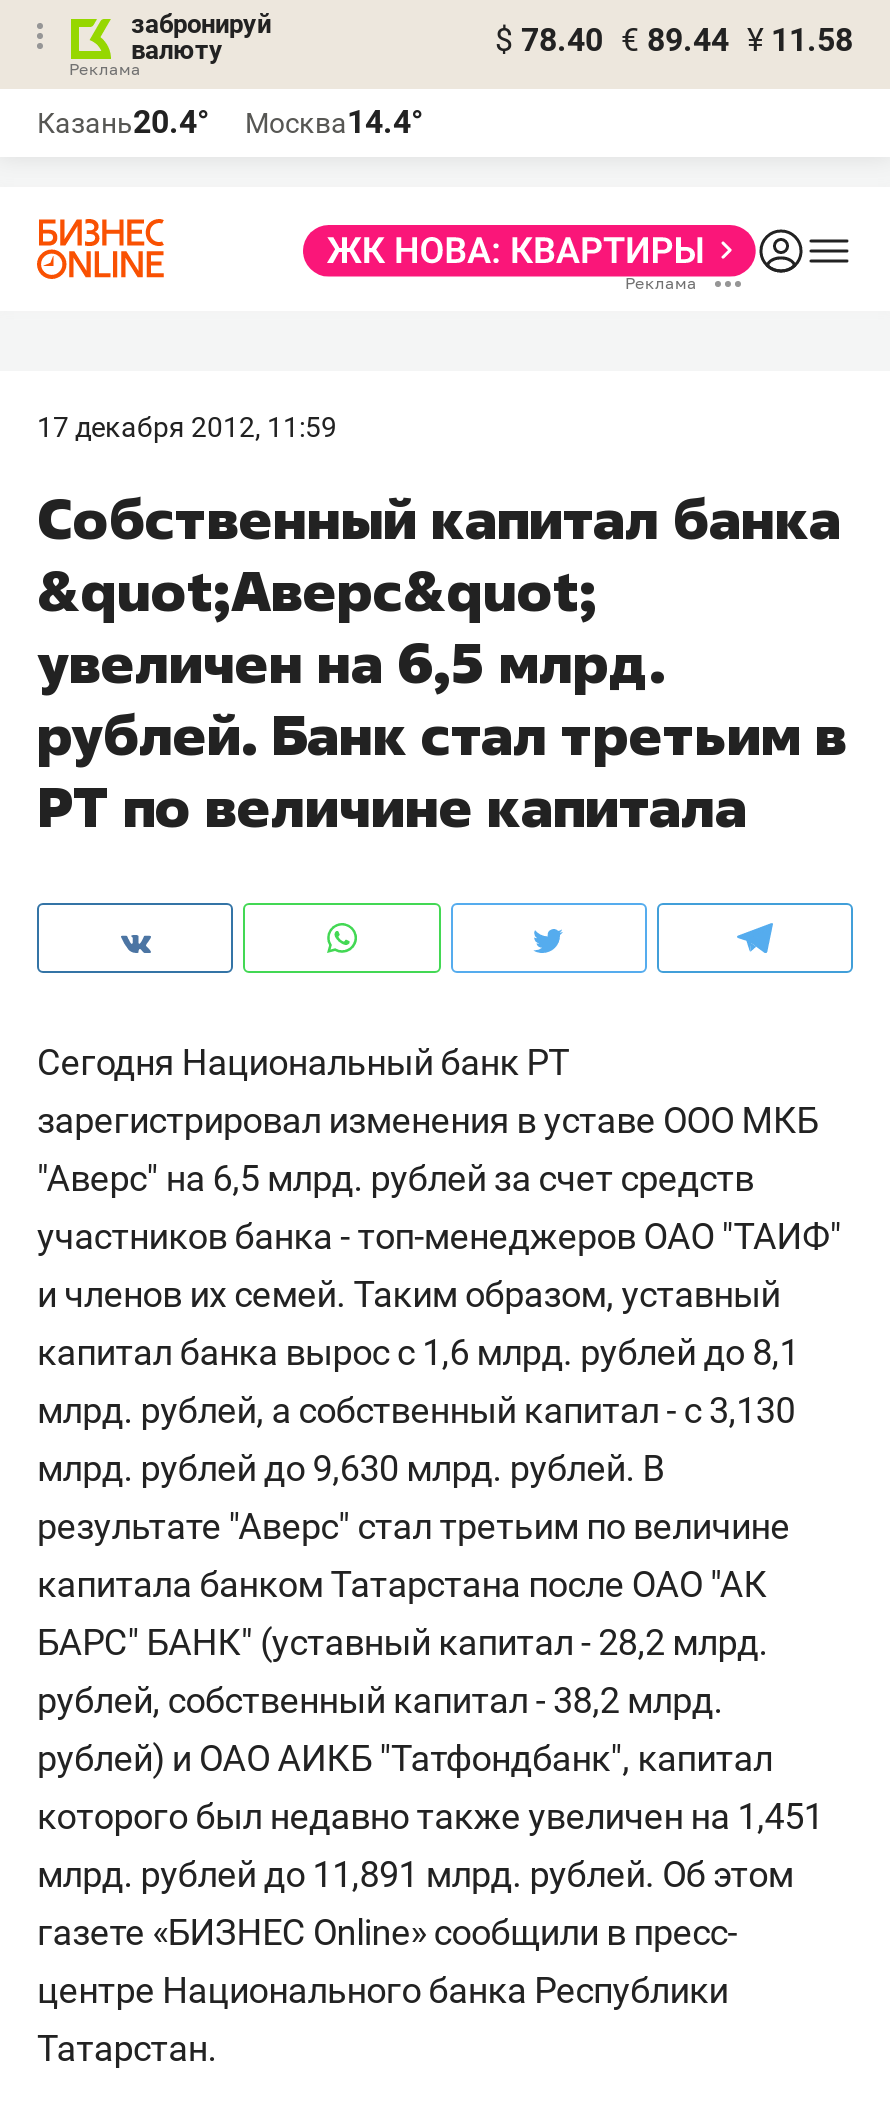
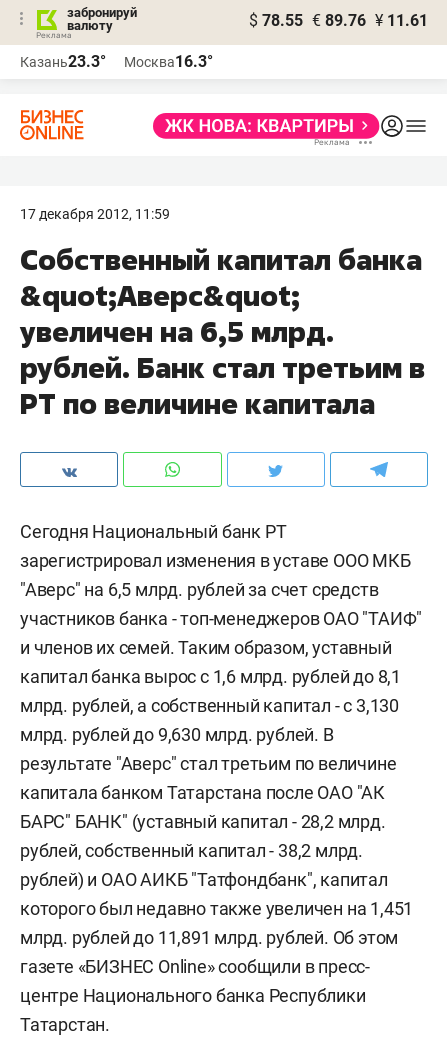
- $ 78.40 € 89.44 ¥ 11.58
+ $ 78.55 € 89.76 ¥ 11.61

- Казань20.4°
+ Казань23.3°

- Москва14.4°
+ Москва16.3°
